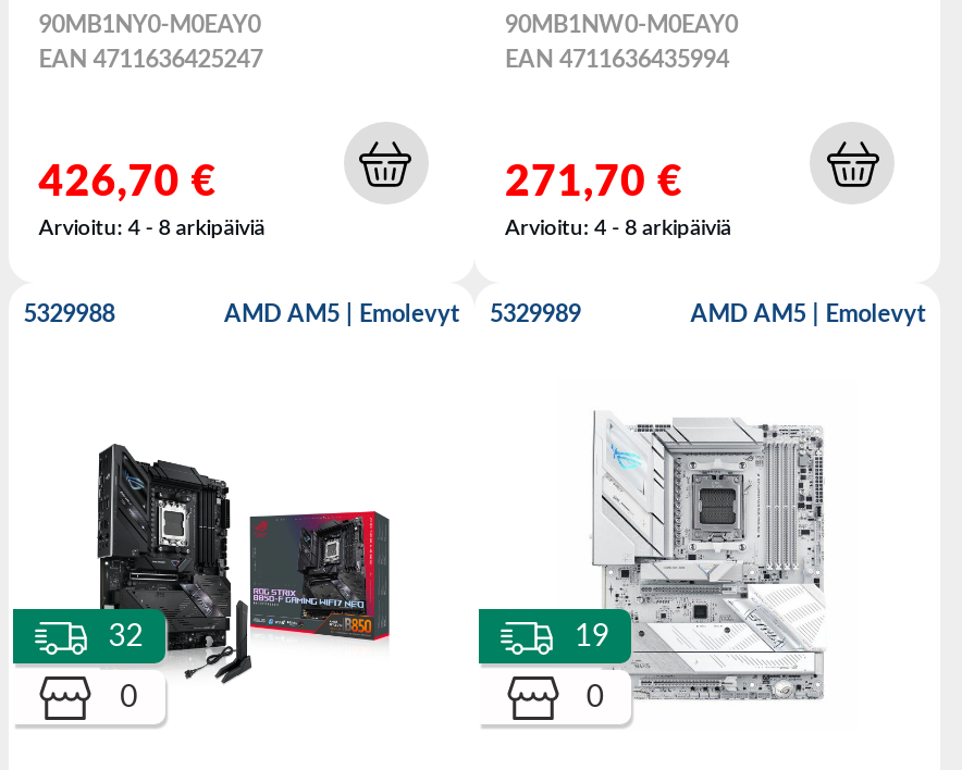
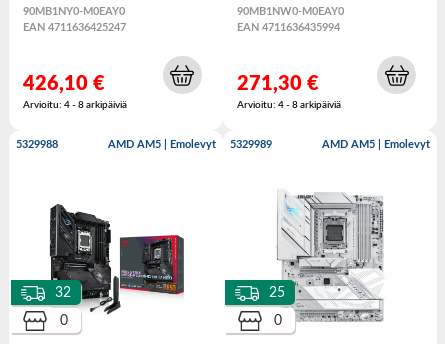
- 426,70 €
+ 426,10 €

- 271,70 €
+ 271,30 €

- 19
+ 25
